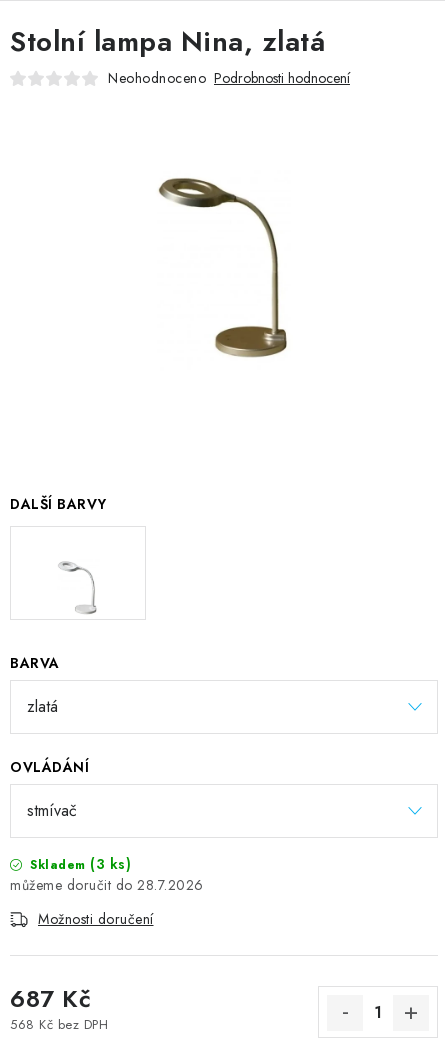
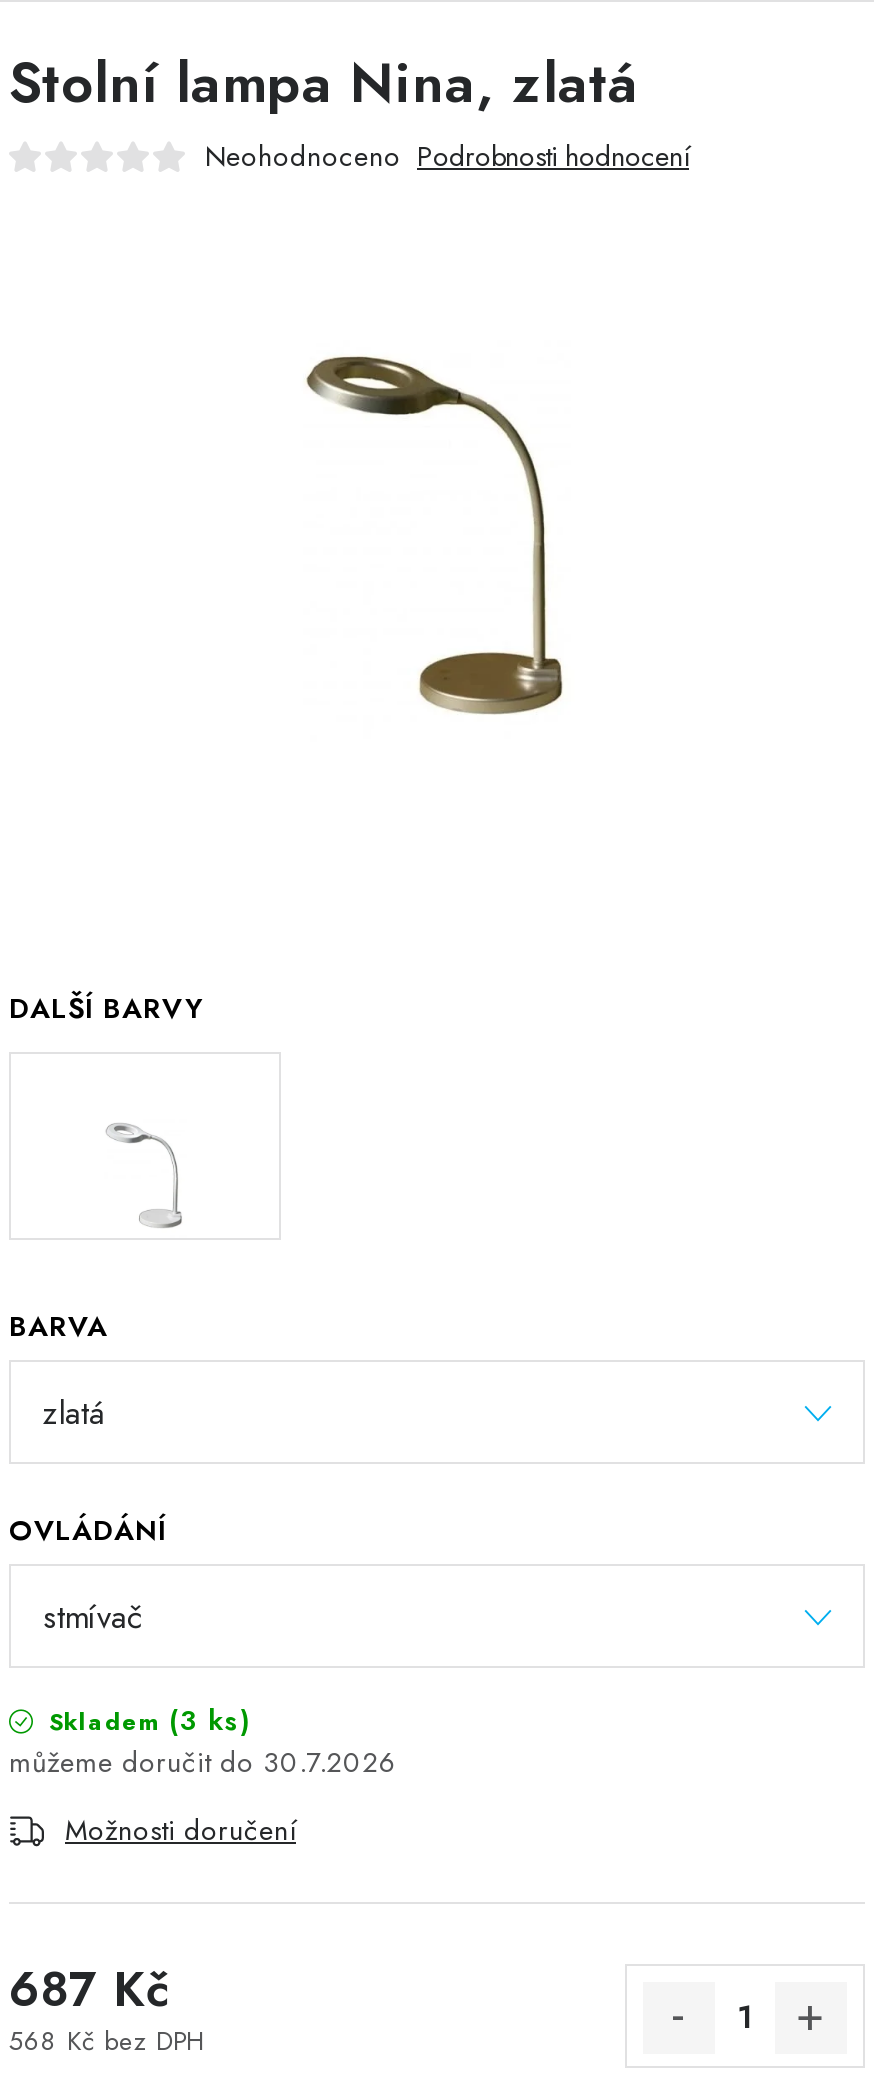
- 28.7.2026
+ 30.7.2026
